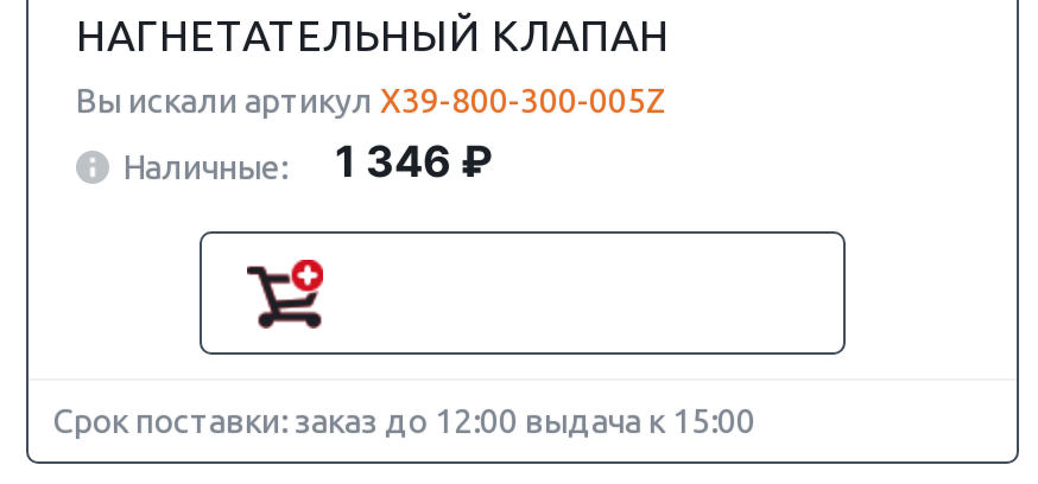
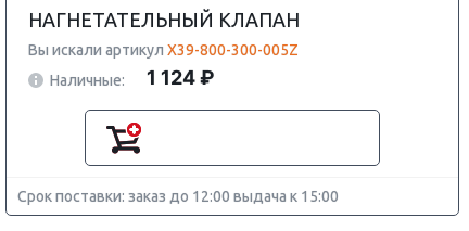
- Наличные: 1 346 ₽
+ Наличные: 1 124 ₽
